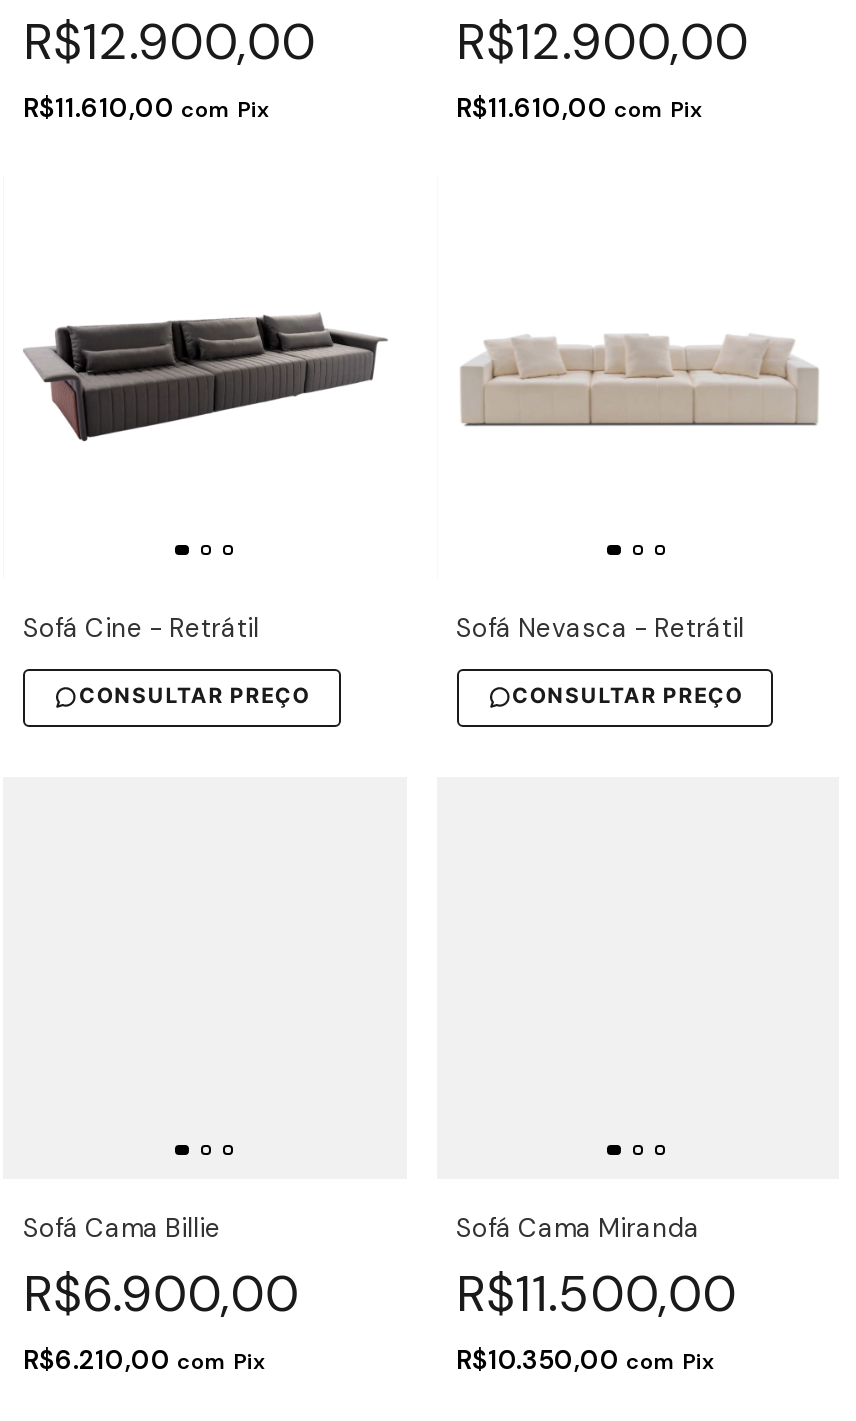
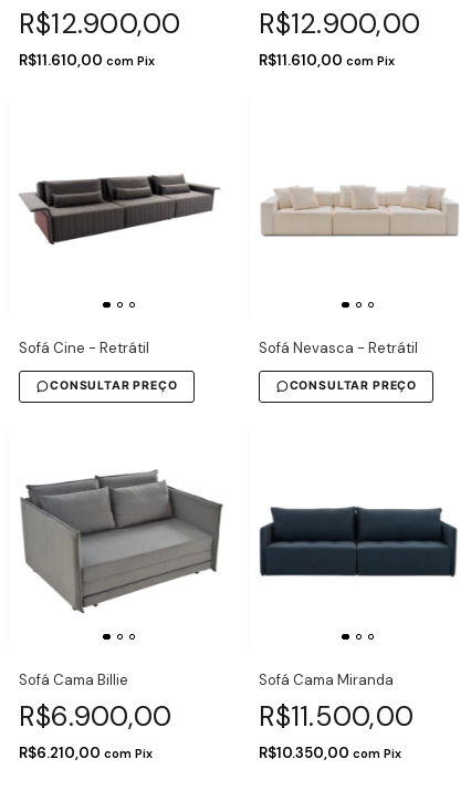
+ [image]

+ [image]
